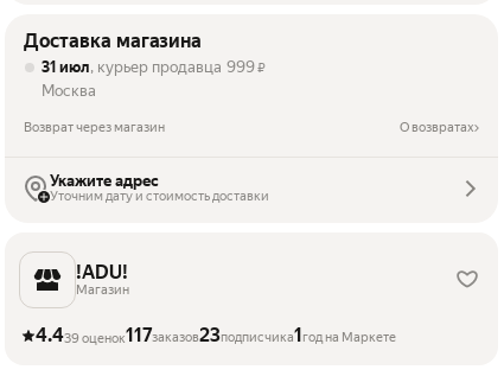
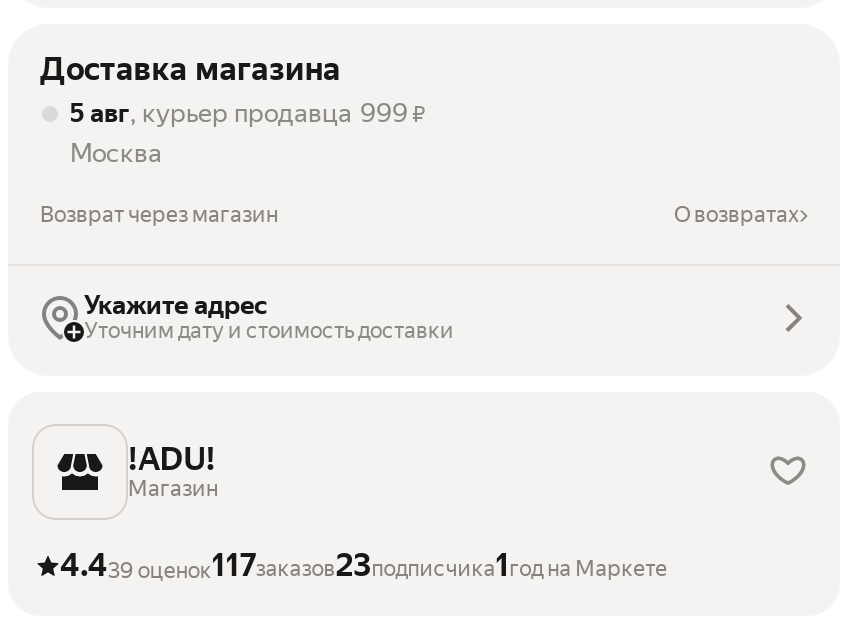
- 31 июл, курьер продавца 999 ₽
+ 5 авг, курьер продавца 999 ₽
